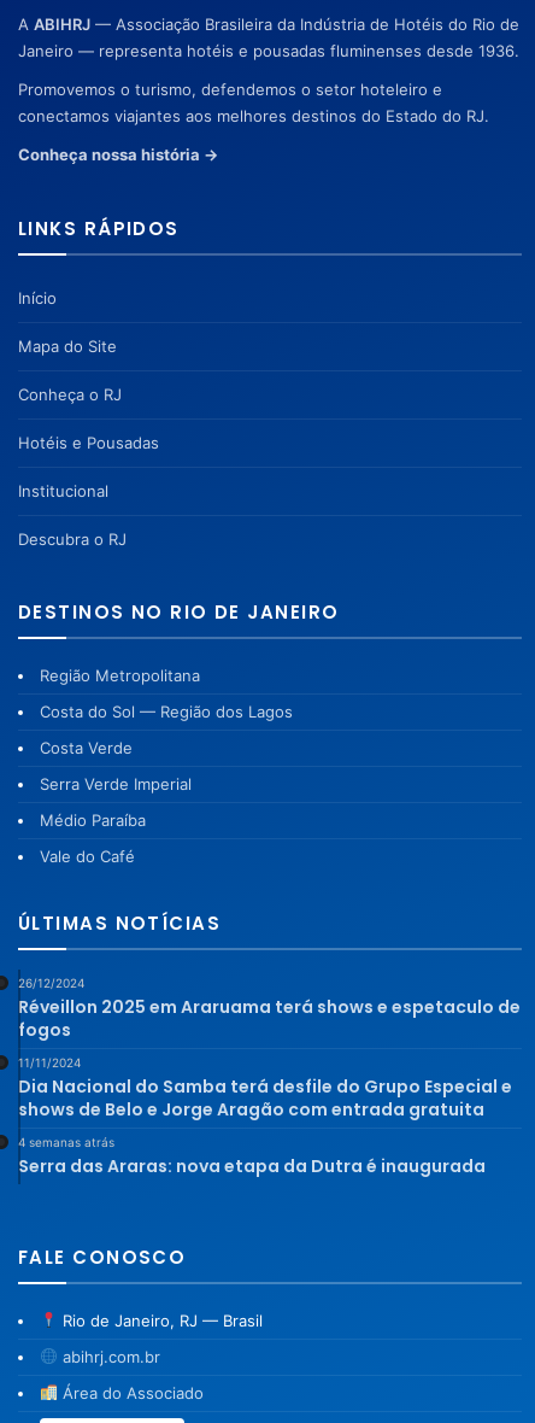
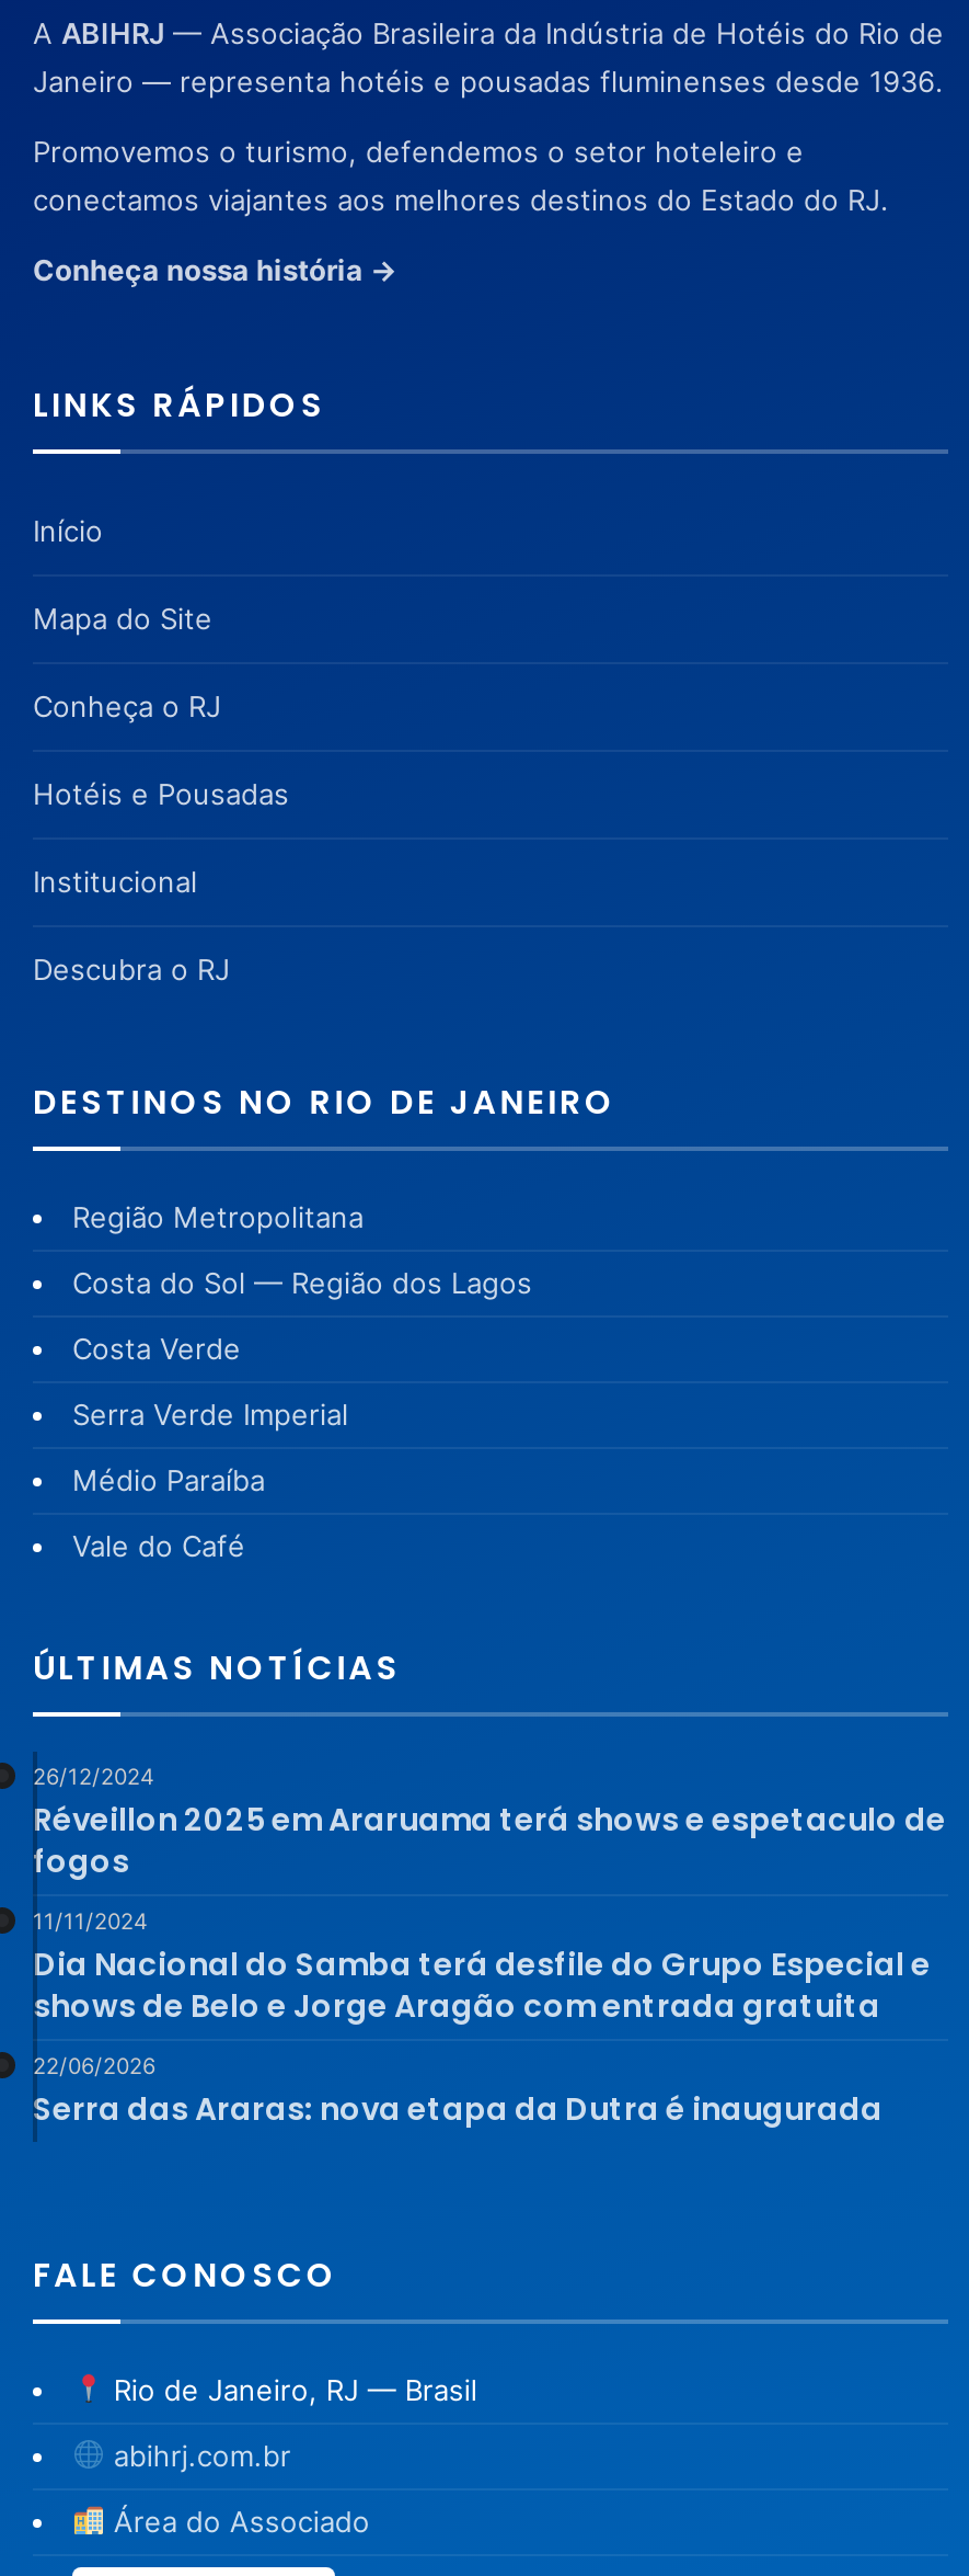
- 4 semanas atrás
+ 22/06/2026
